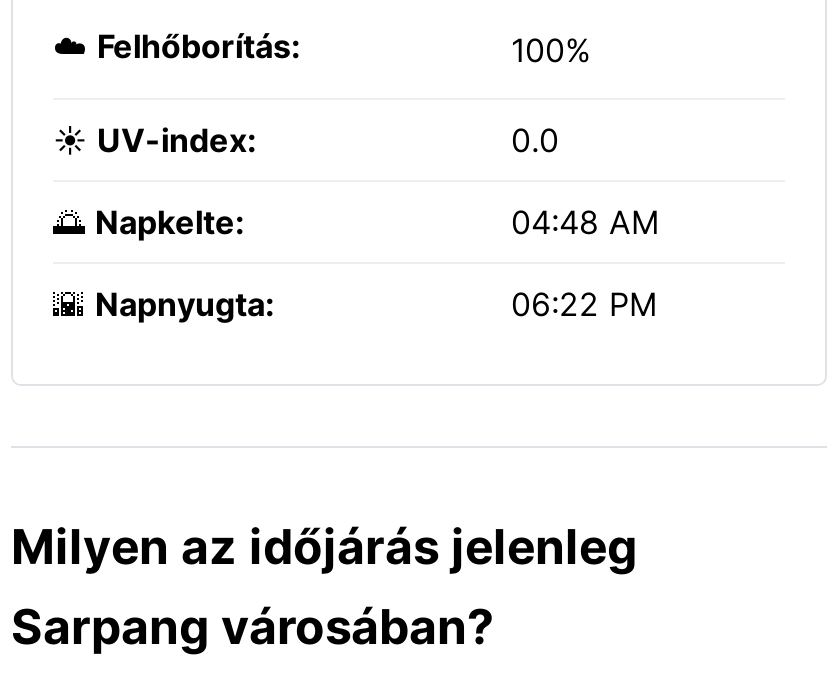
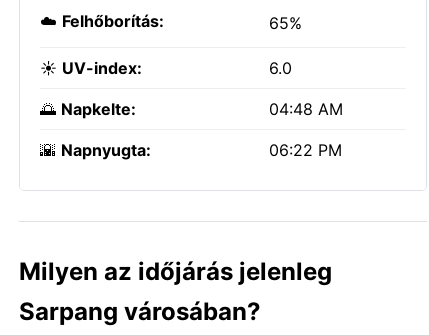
- 100%
+ 65%

- 0.0
+ 6.0
